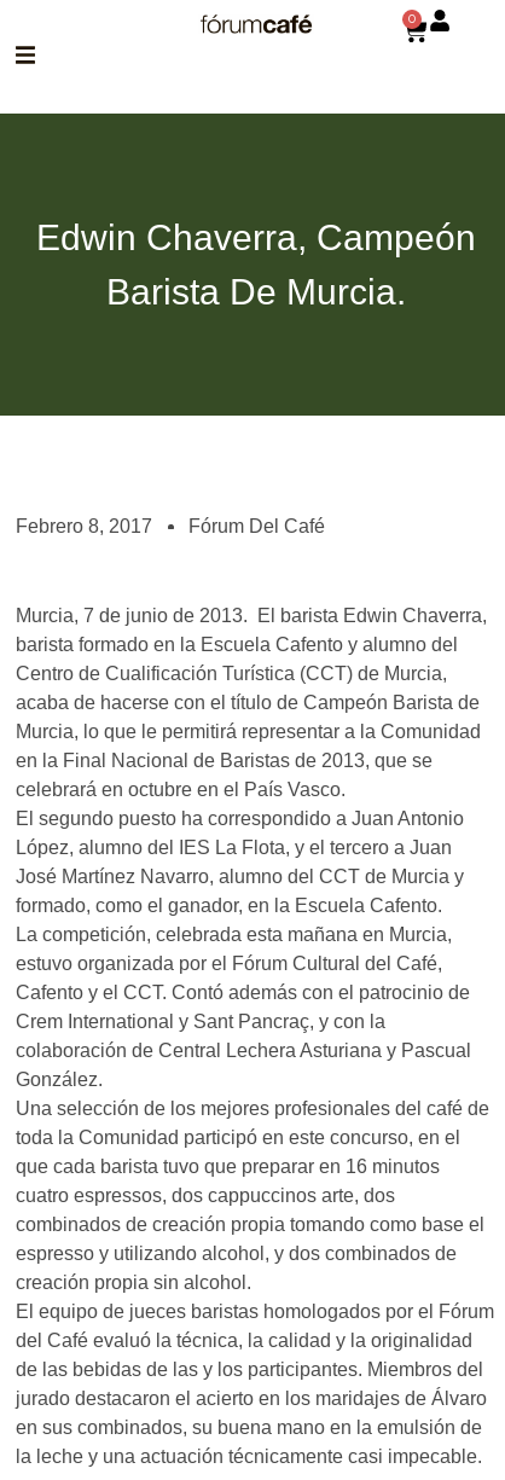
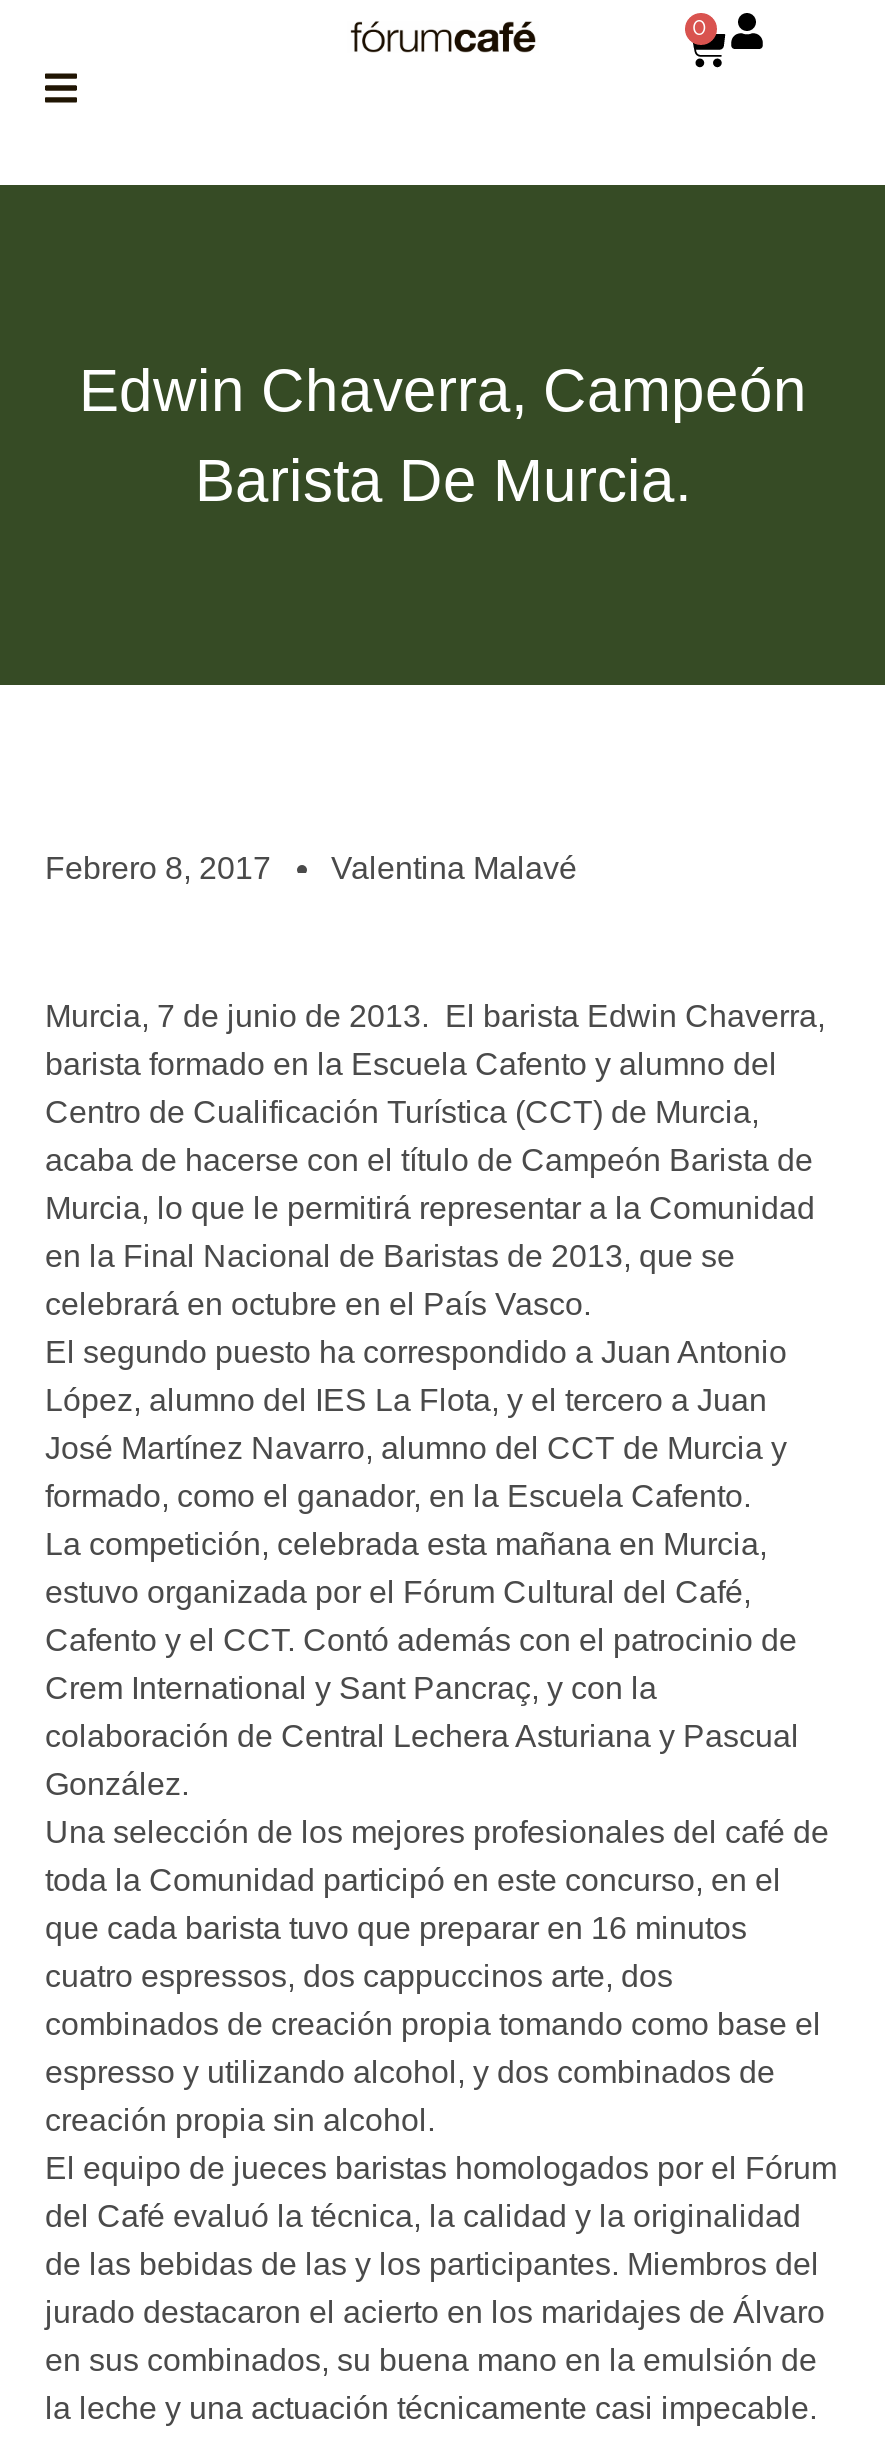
- Fórum Del Café
+ Valentina Malavé
